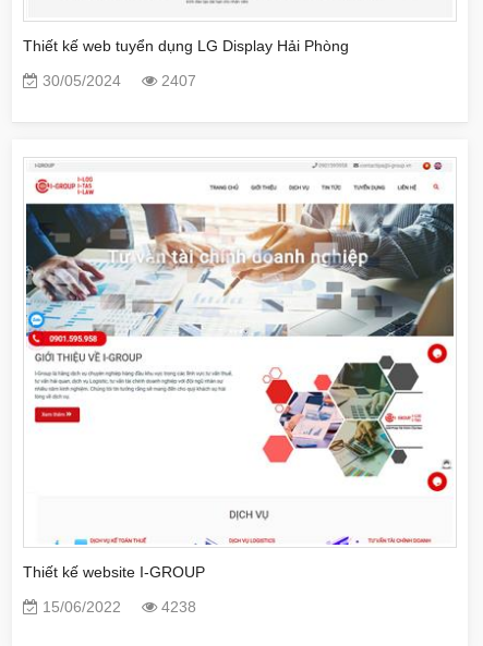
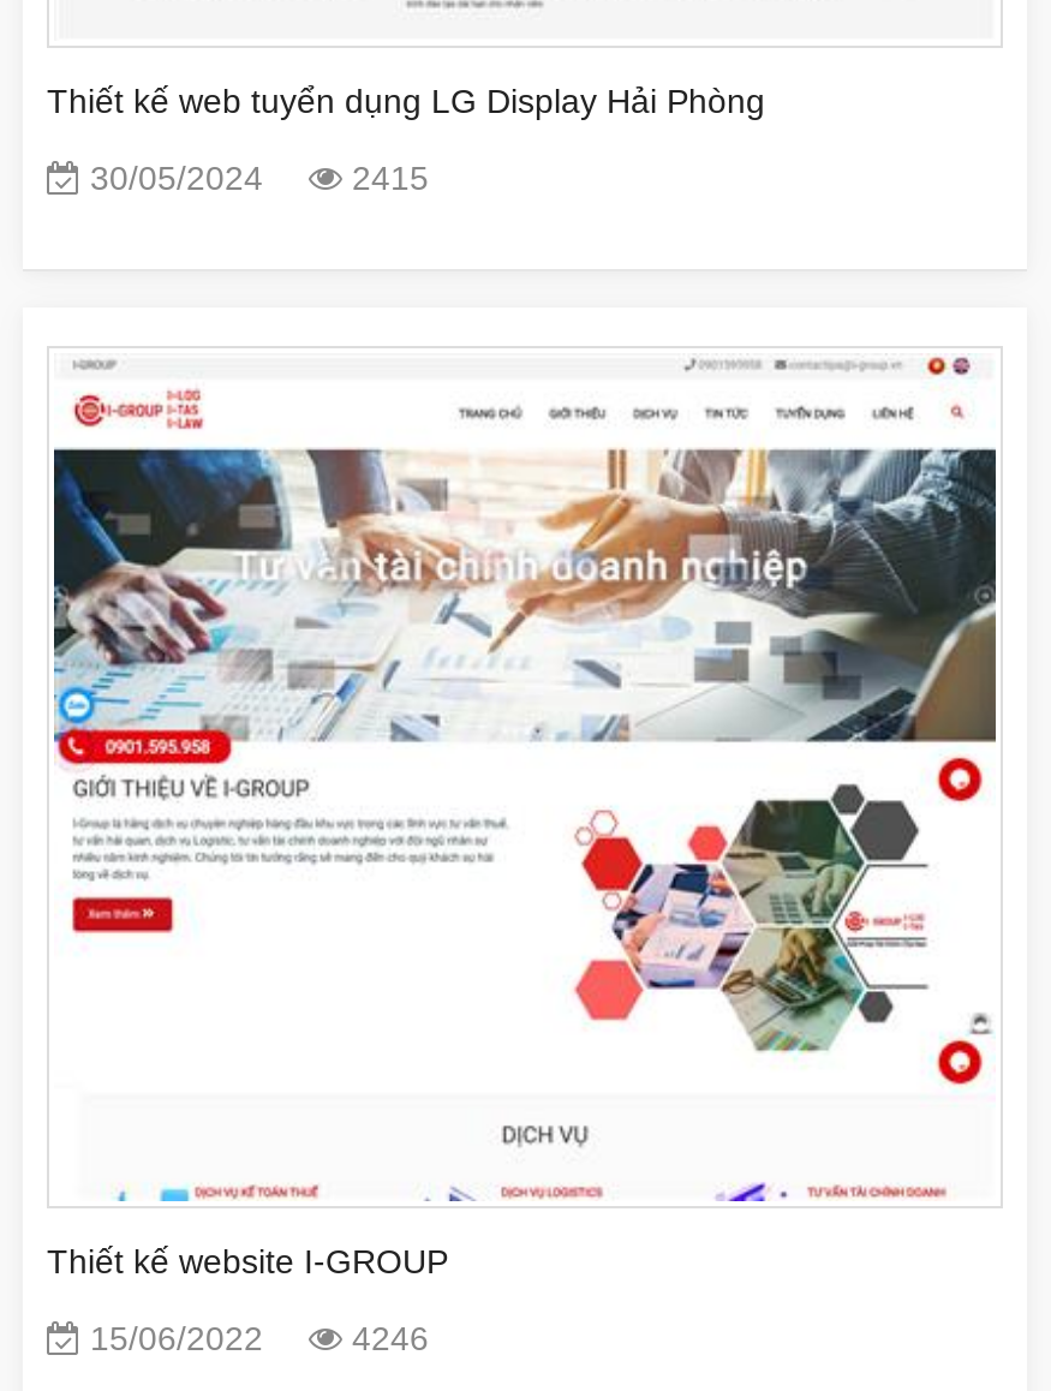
- 2407
+ 2415

- 4238
+ 4246
